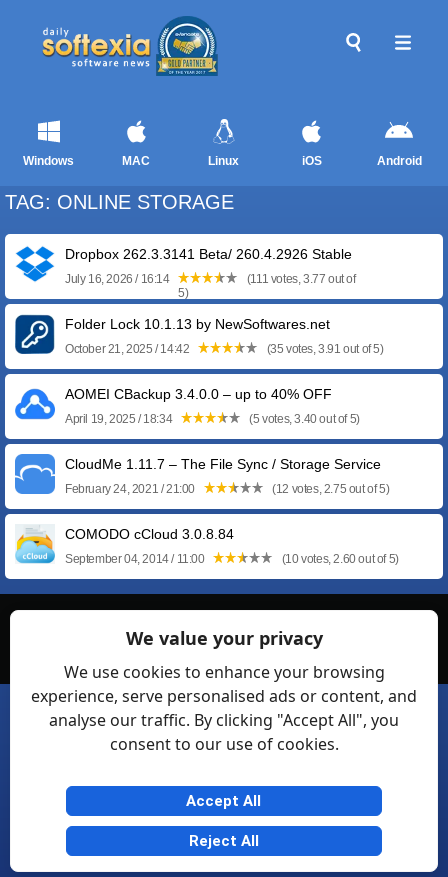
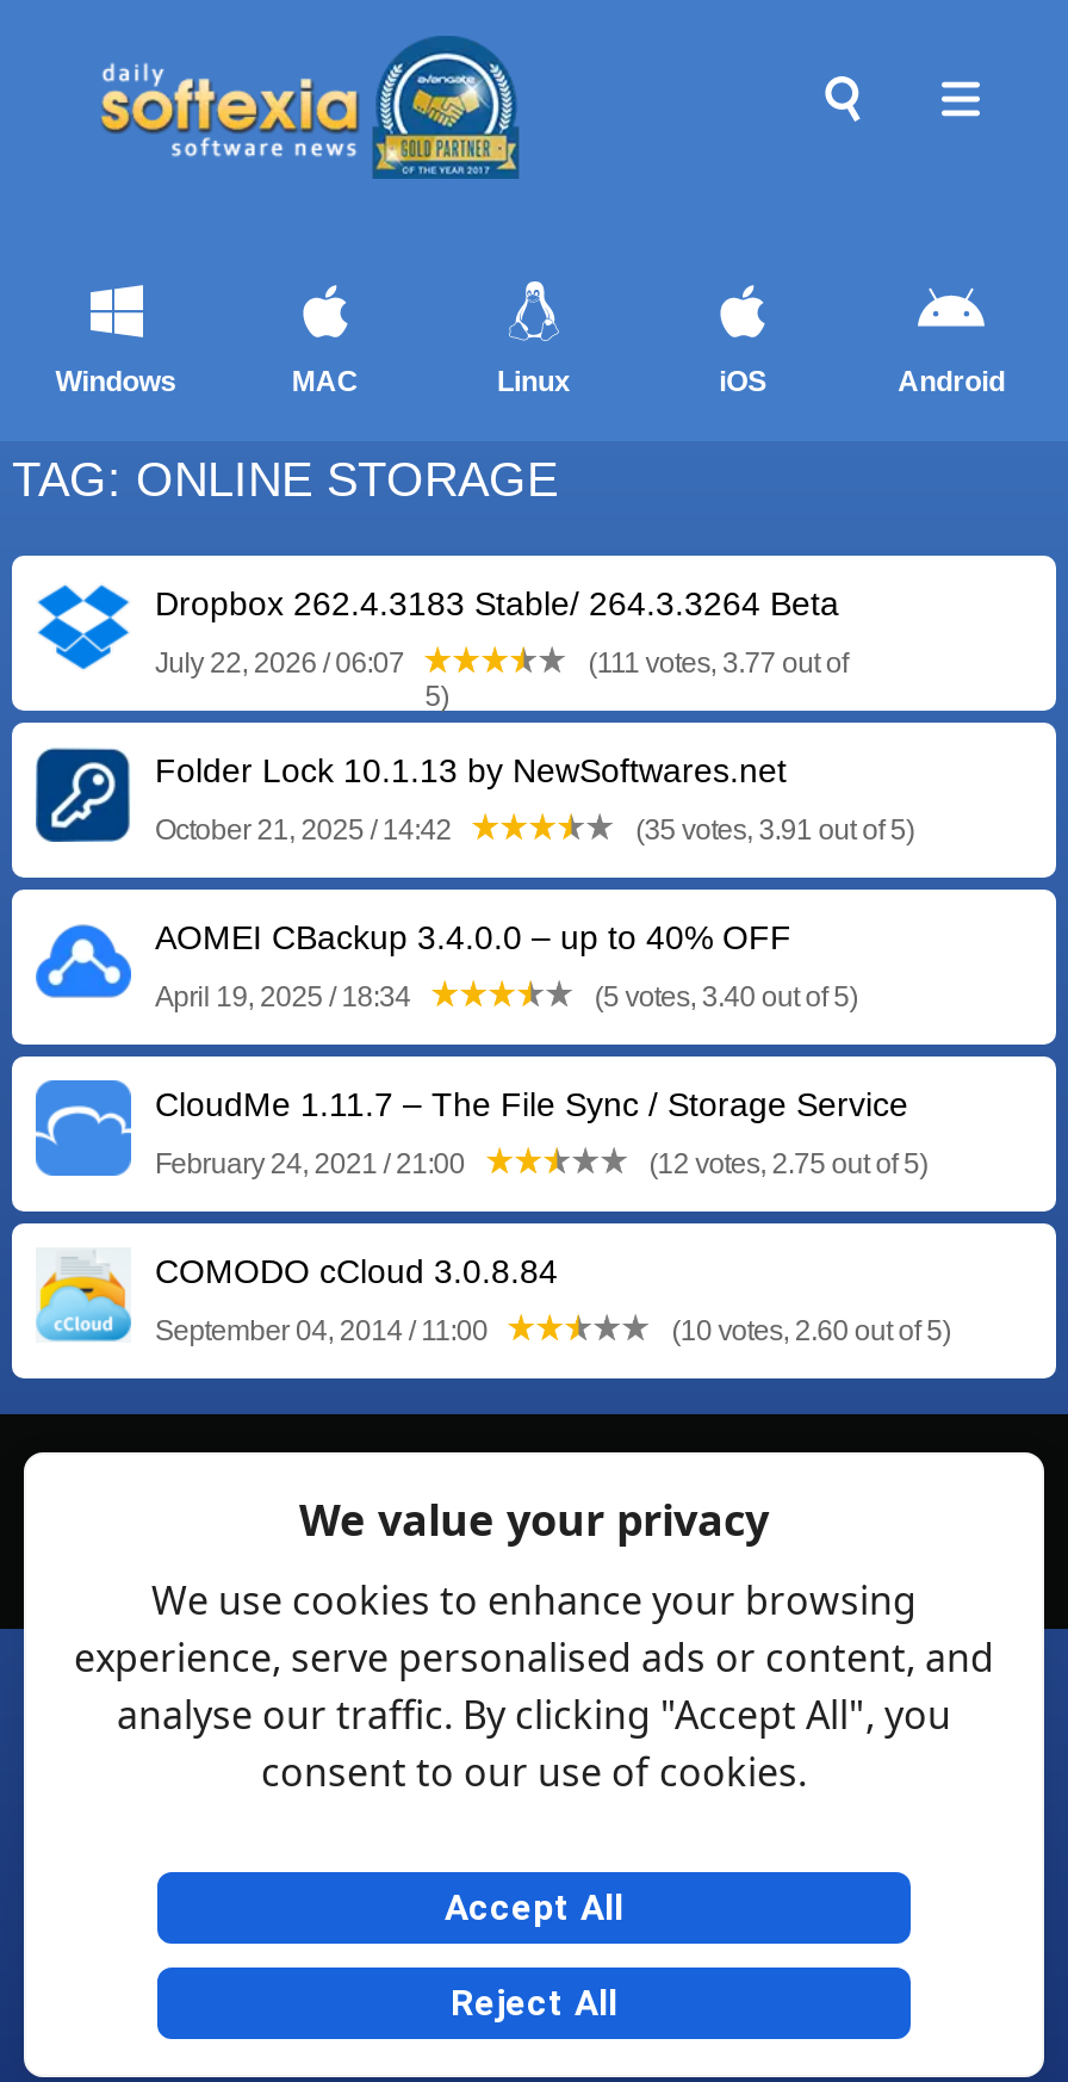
- Dropbox 262.3.3141 Beta/ 260.4.2926 Stable
+ Dropbox 262.4.3183 Stable/ 264.3.3264 Beta

- July 16, 2026 / 16:14
+ July 22, 2026 / 06:07
